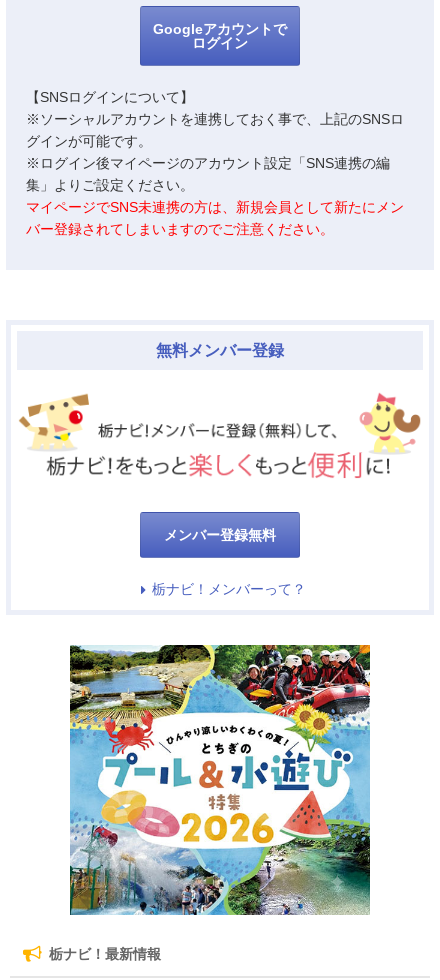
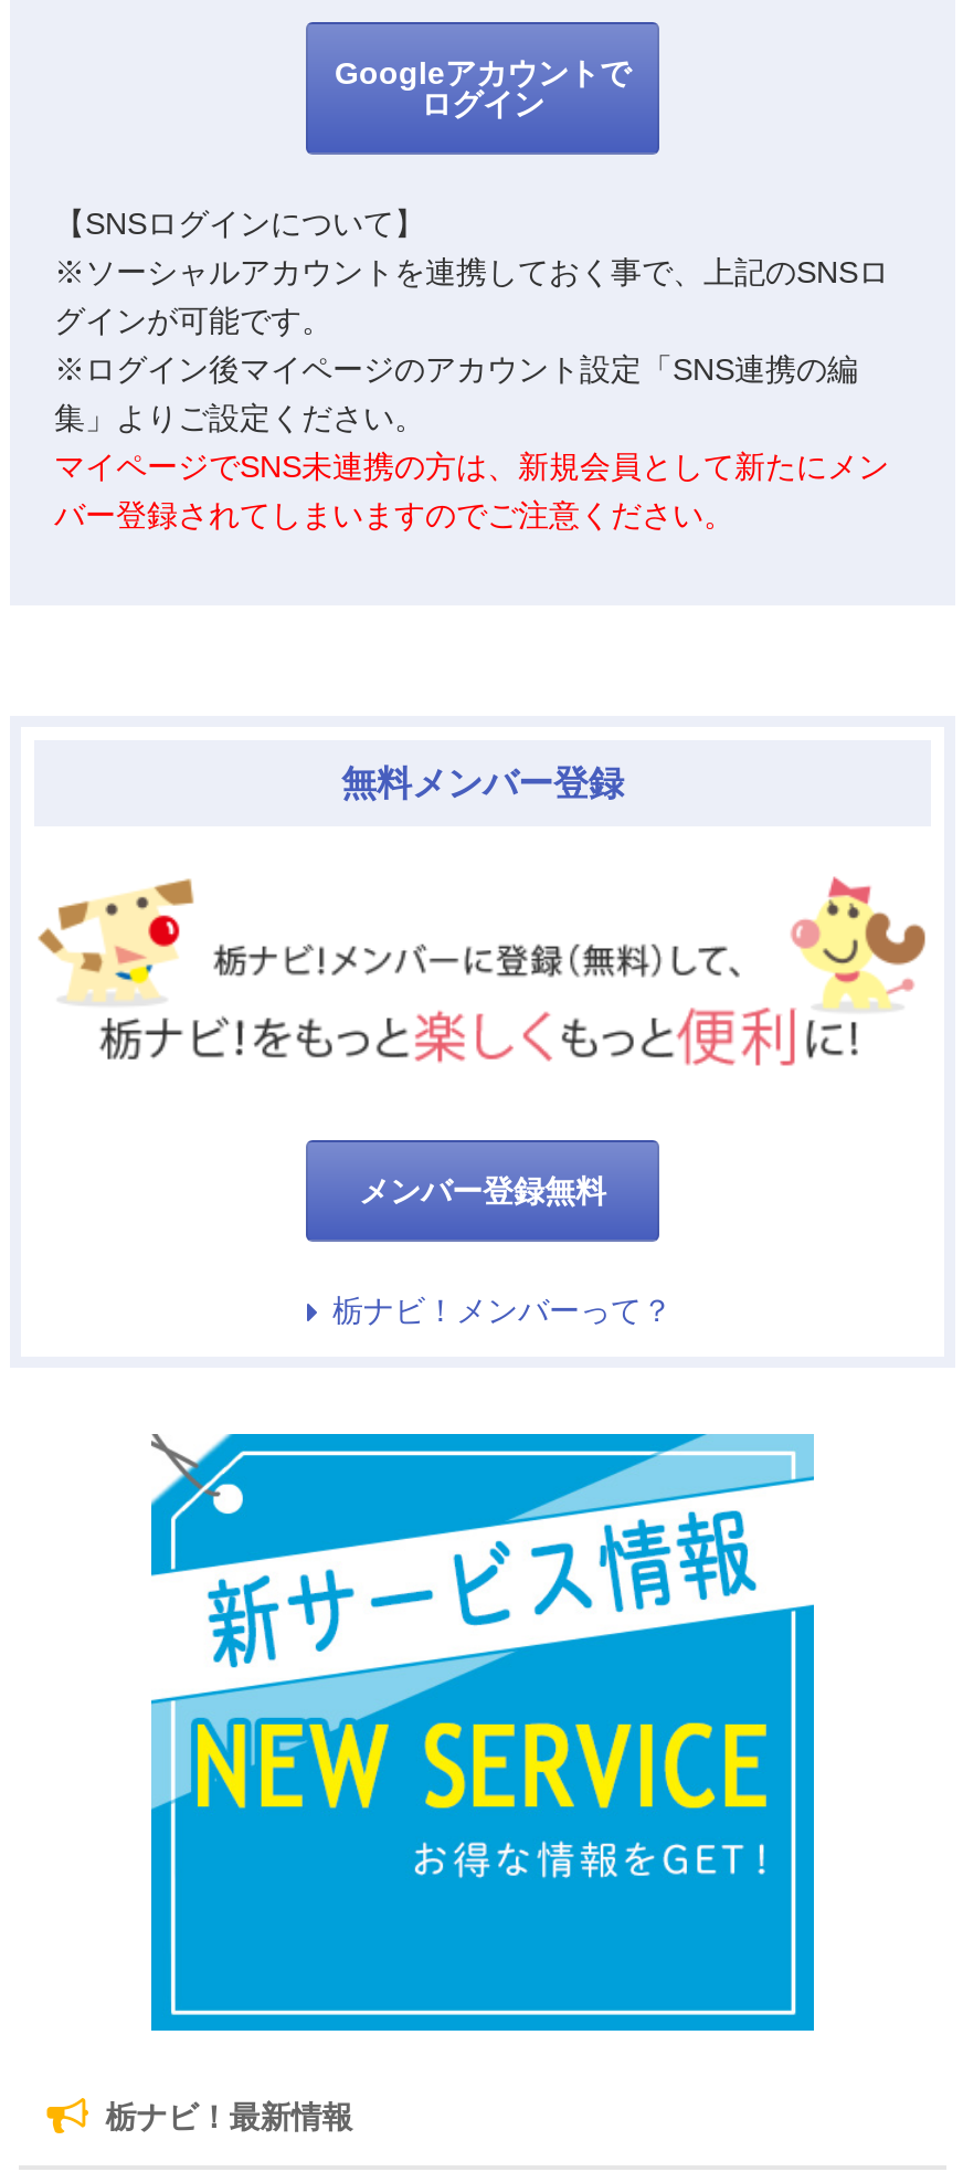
- [image]
+ [image]
